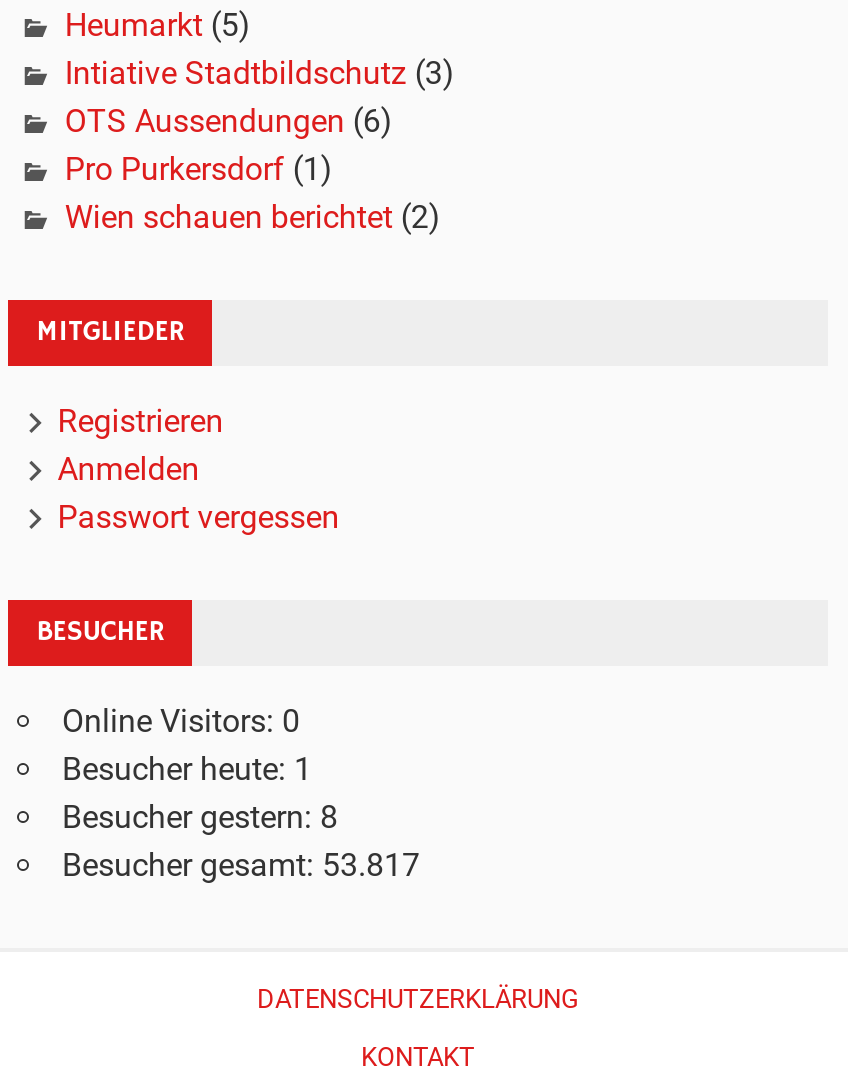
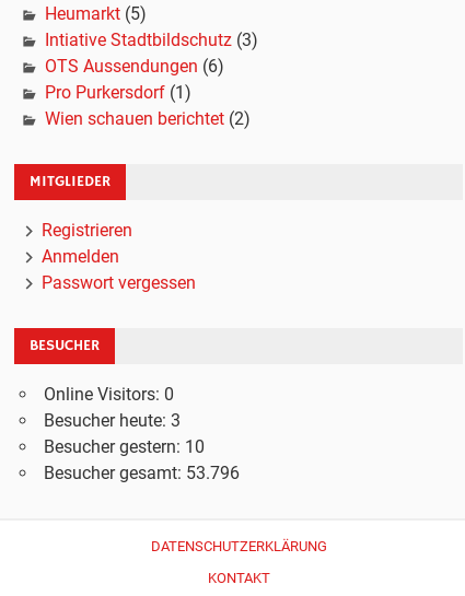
- Besucher heute: 1
+ Besucher heute: 3

- Besucher gestern: 8
+ Besucher gestern: 10

- Besucher gesamt: 53.817
+ Besucher gesamt: 53.796
